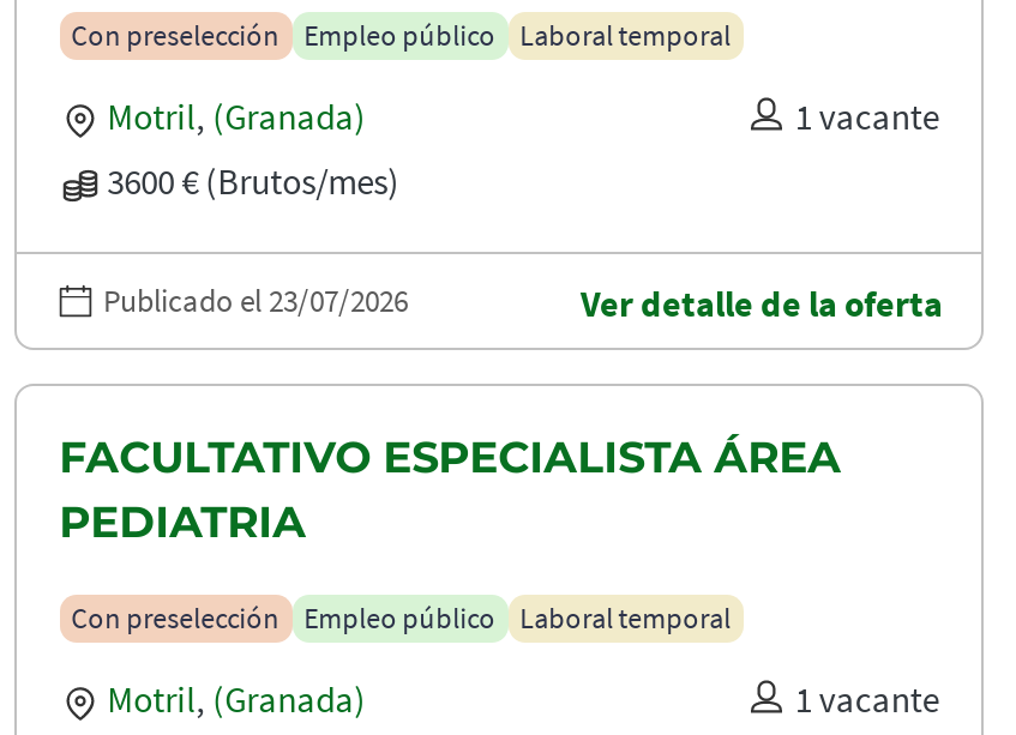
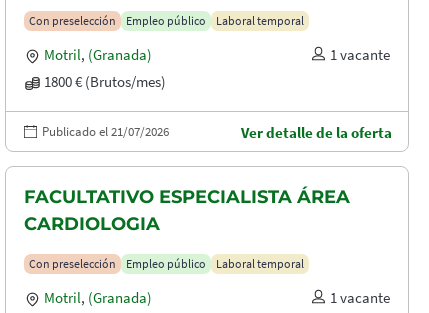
- 3600 € (Brutos/mes)
+ 1800 € (Brutos/mes)

- Publicado el 23/07/2026
+ Publicado el 21/07/2026

- PEDIATRIA
+ CARDIOLOGIA
